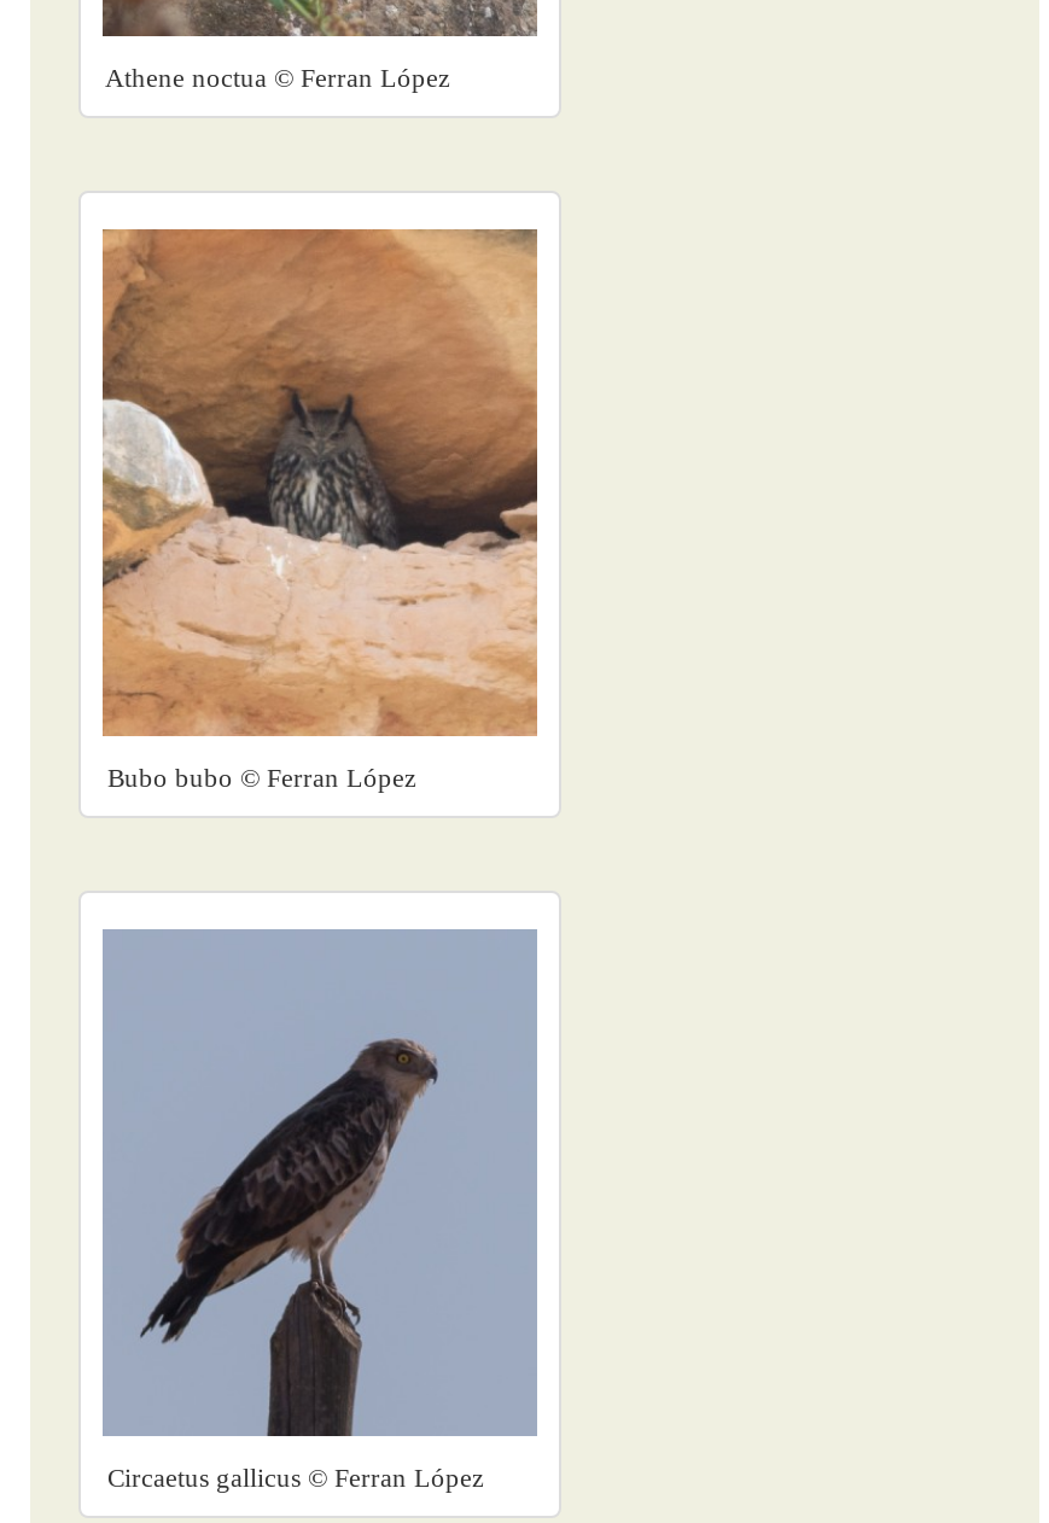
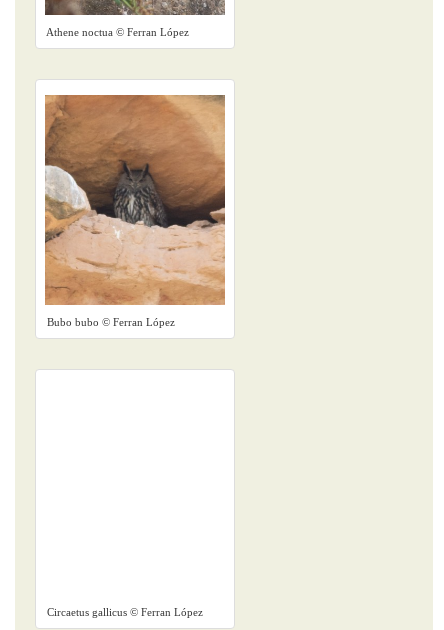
- [image]
